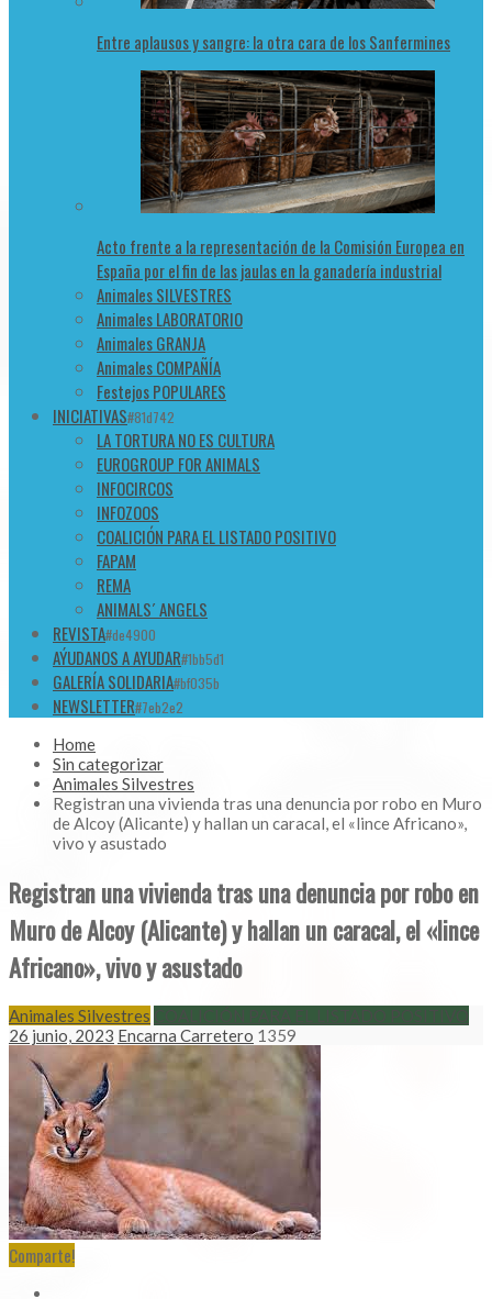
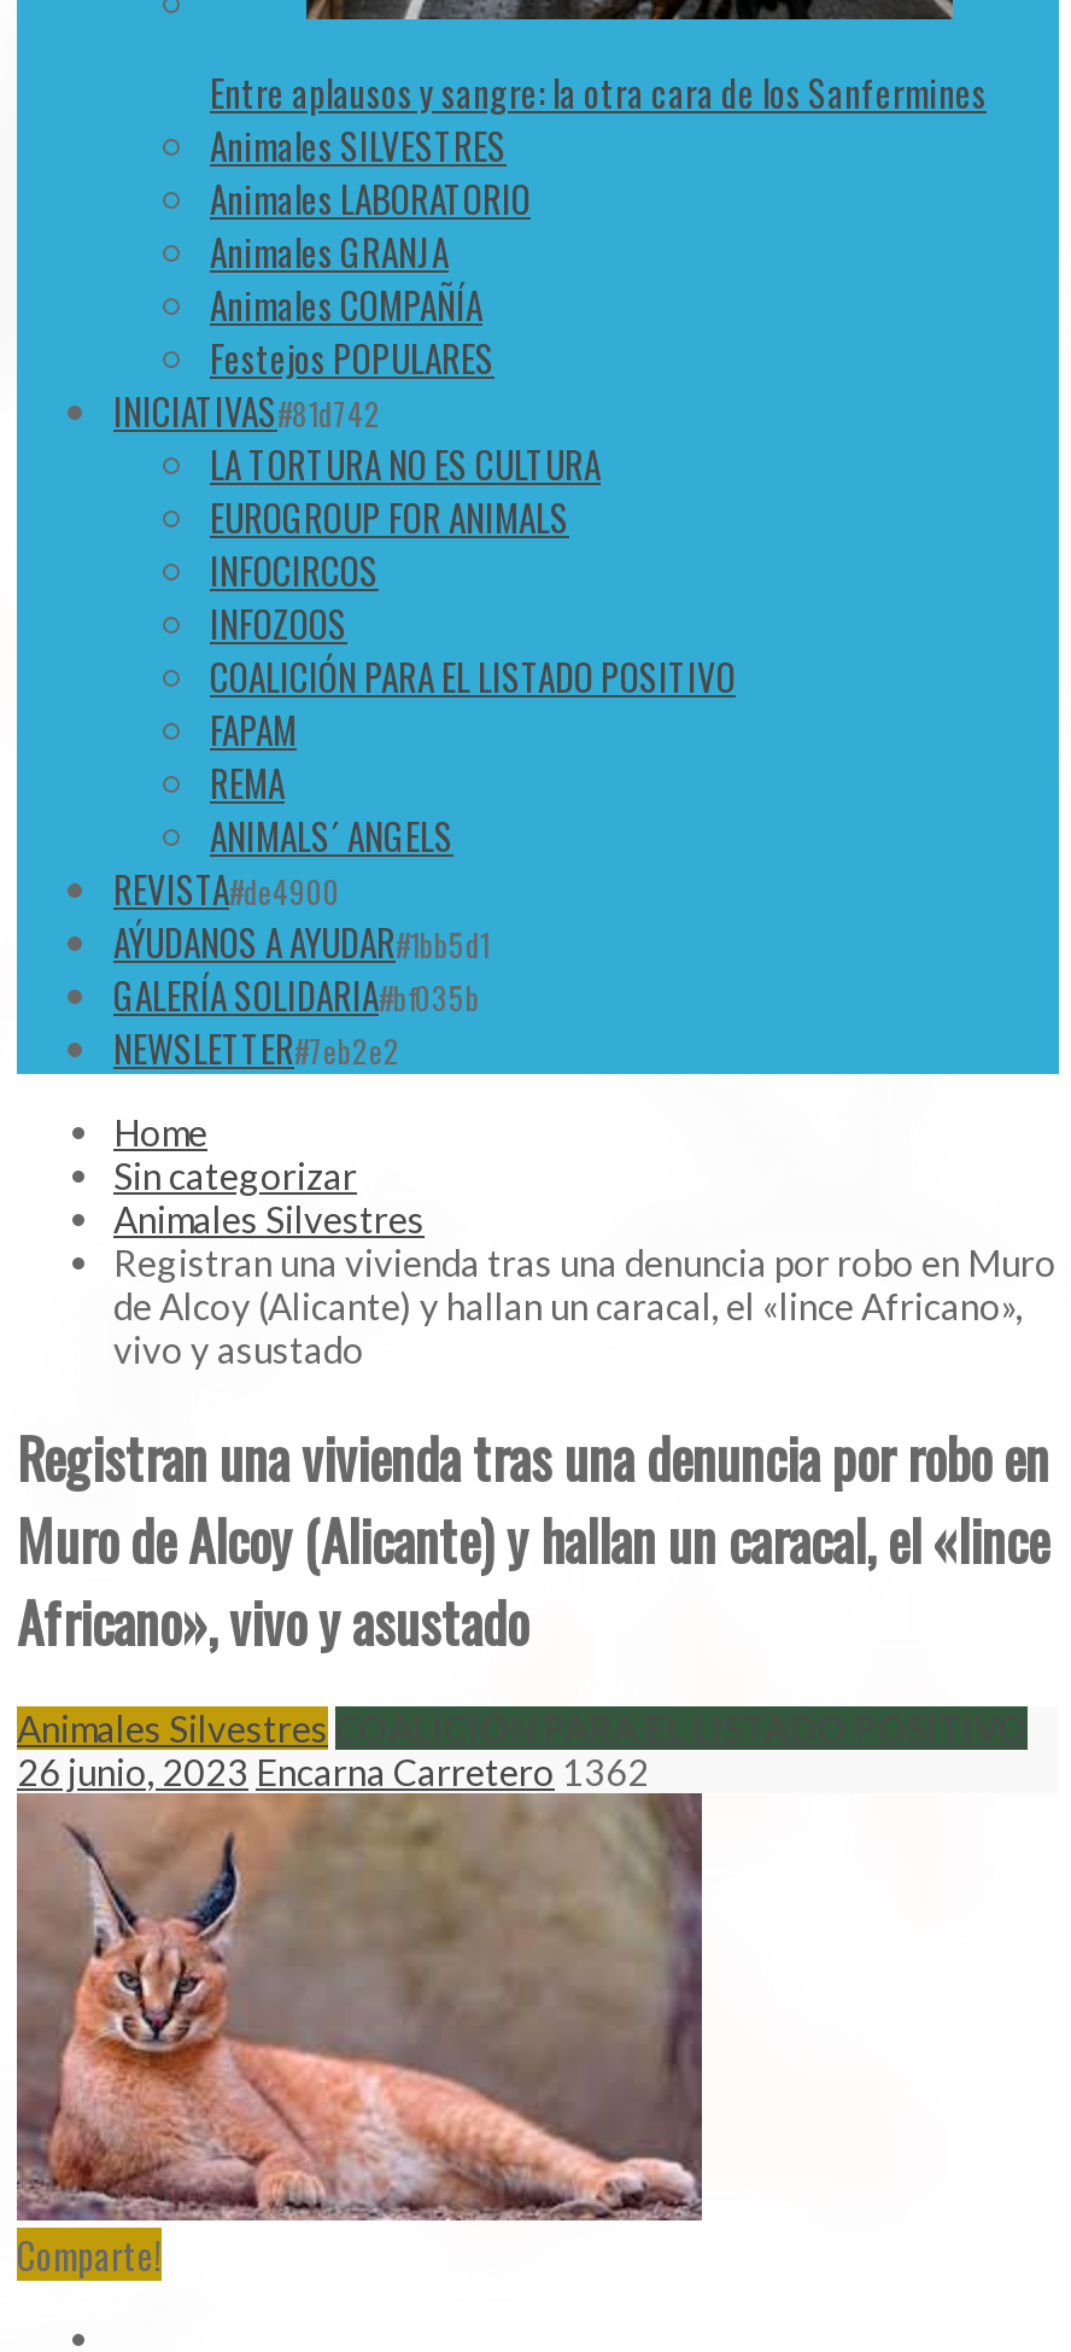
- [image]
- Acto frente a la representación de la Comisión Europea en
- España por el fin de las jaulas en la ganadería industrial

- 26 junio, 2023 Encarna Carretero 1359
+ 26 junio, 2023 Encarna Carretero 1362
